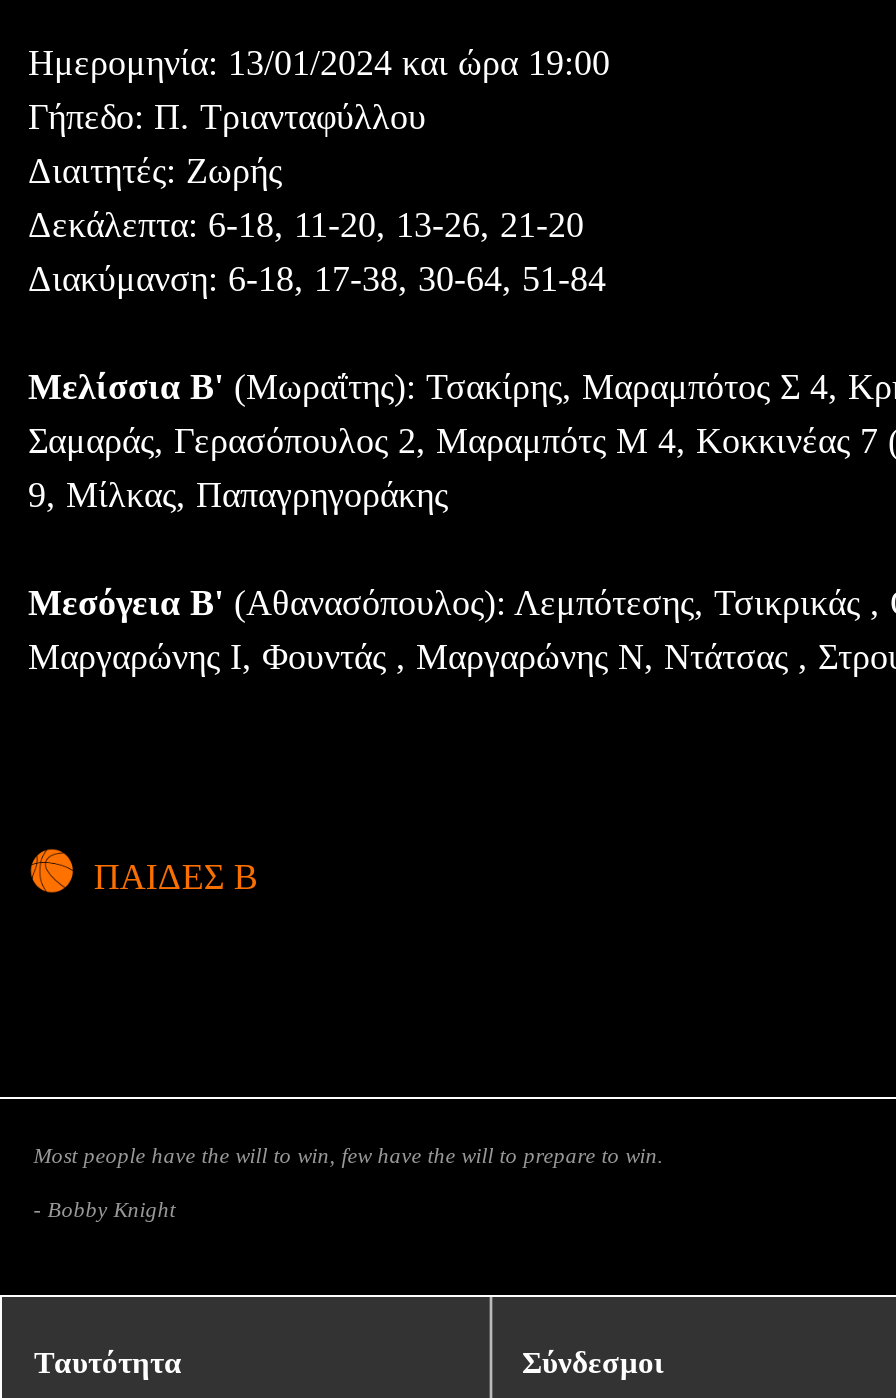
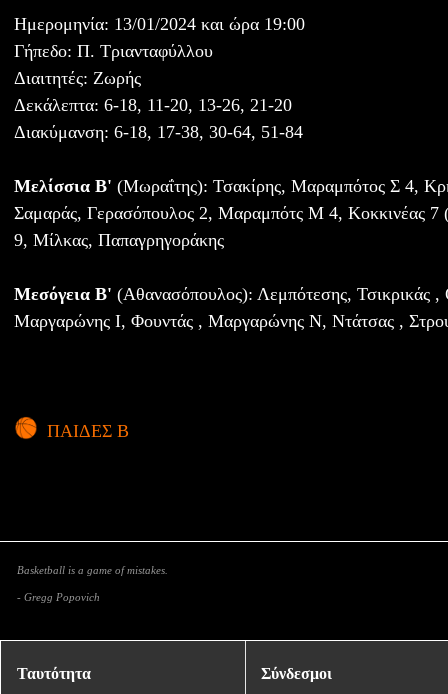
- Most people have the will to win, few have the will to prepare to win.
+ Basketball is a game of mistakes.

- - Bobby Knight
+ - Gregg Popovich
